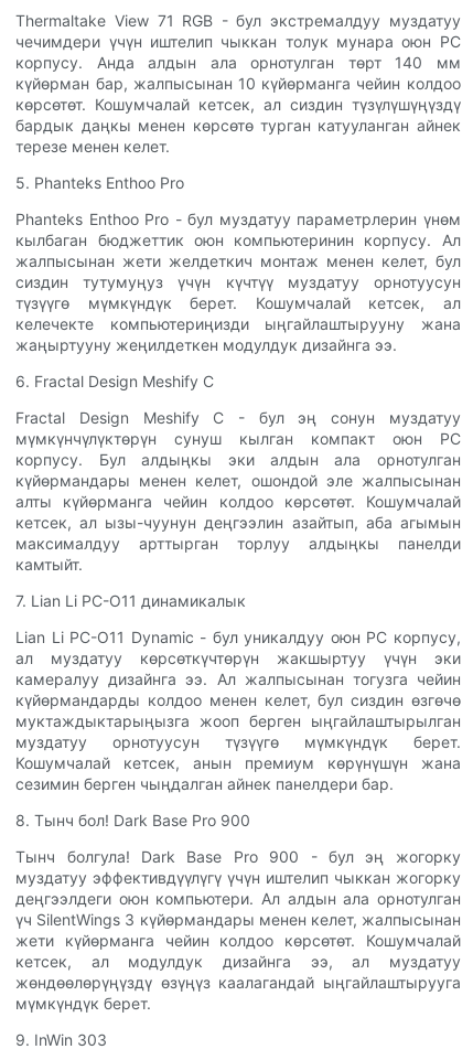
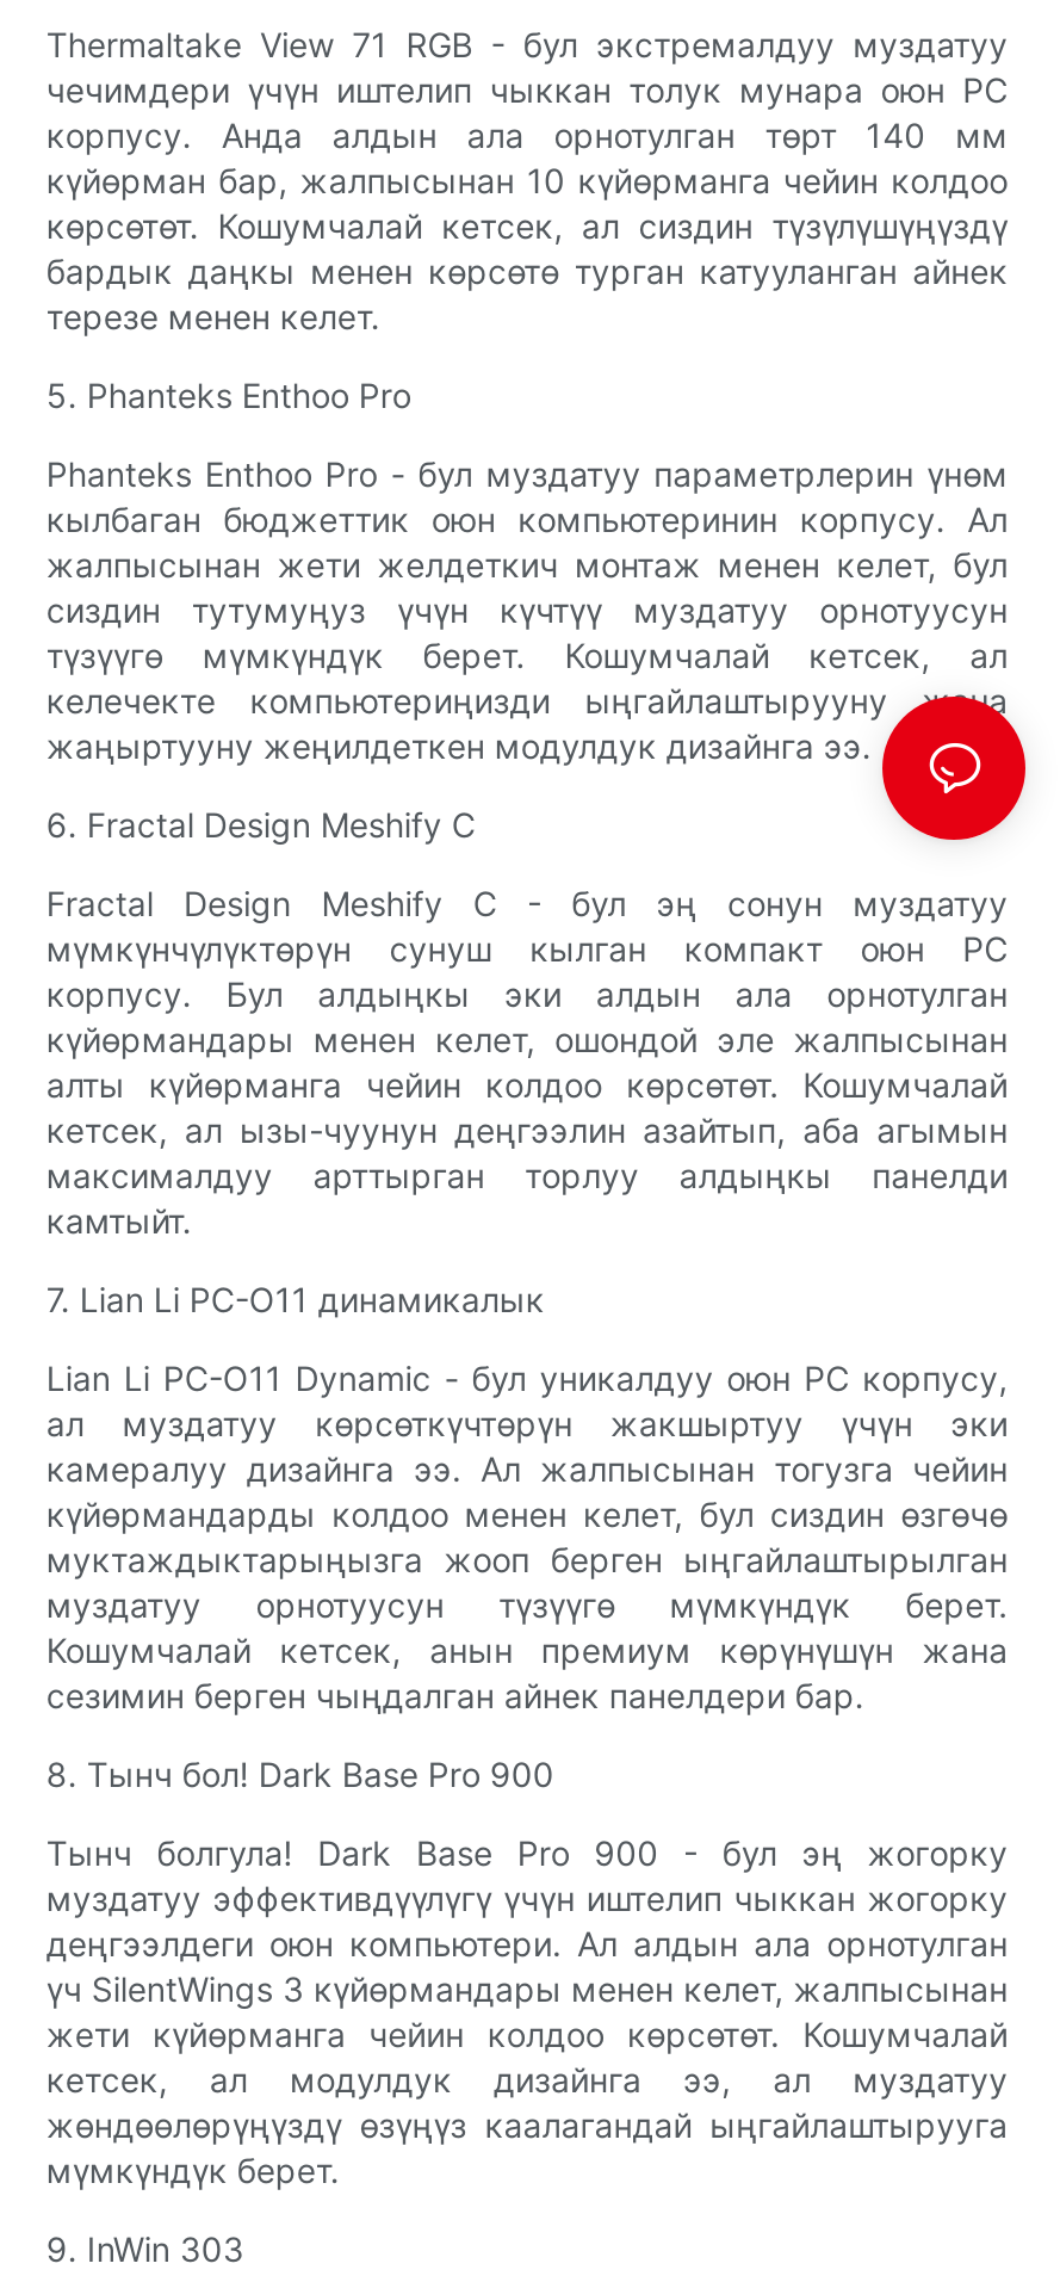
+ [image]
